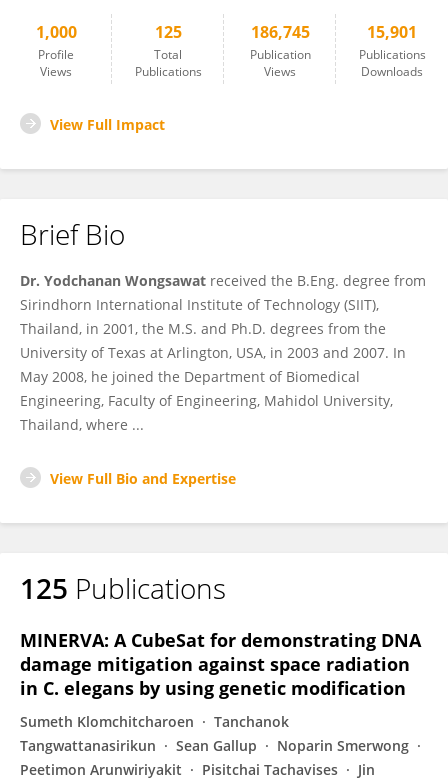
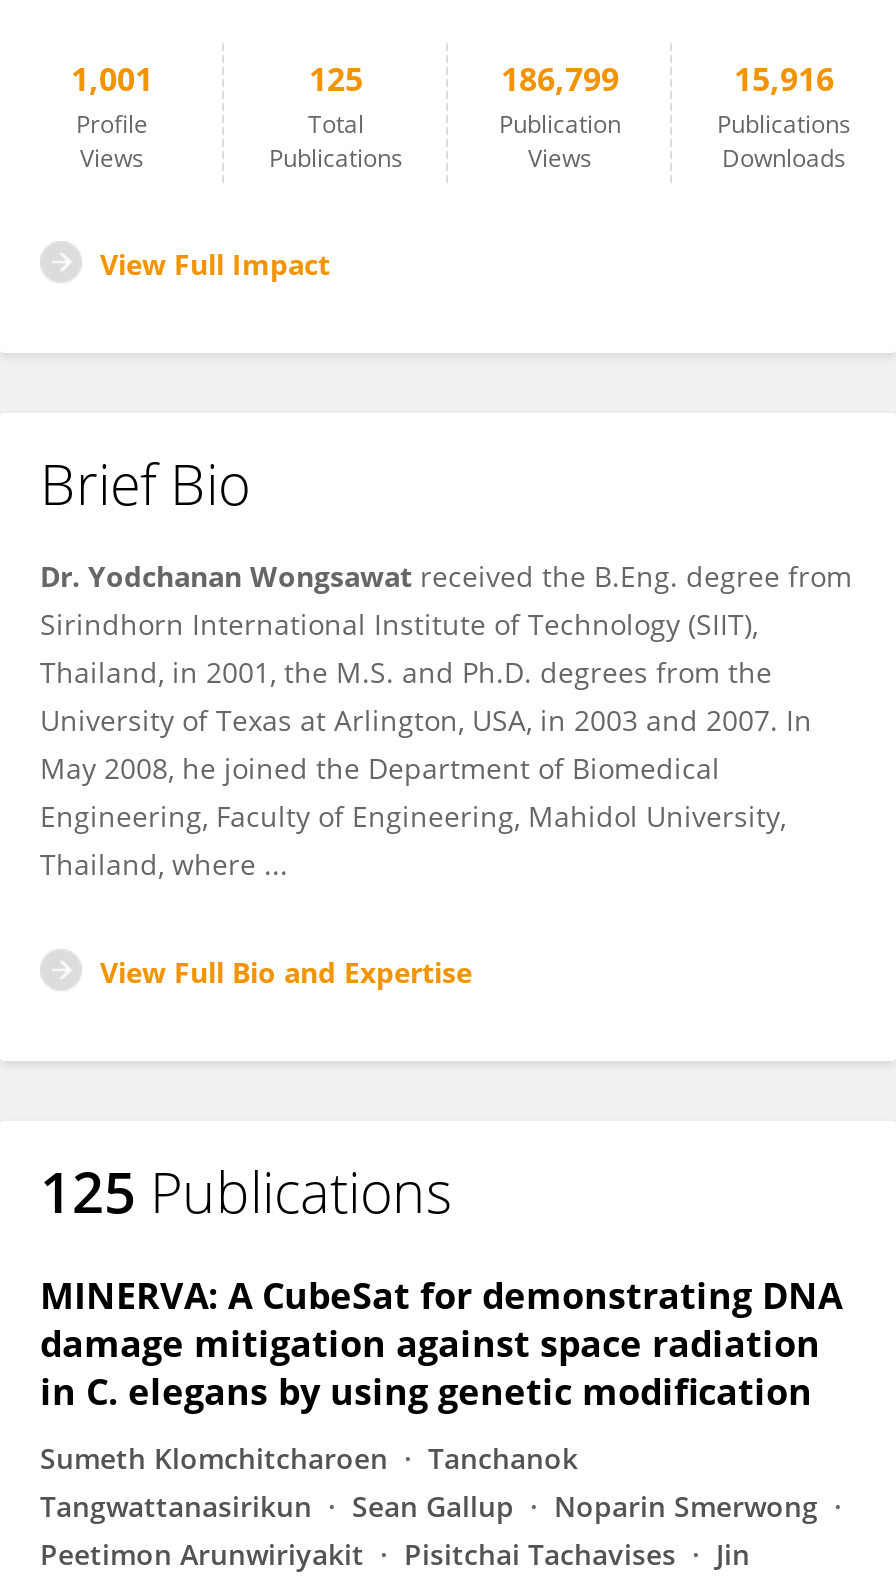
- 1,000
+ 1,001

- 186,745
+ 186,799

- 15,901
+ 15,916
